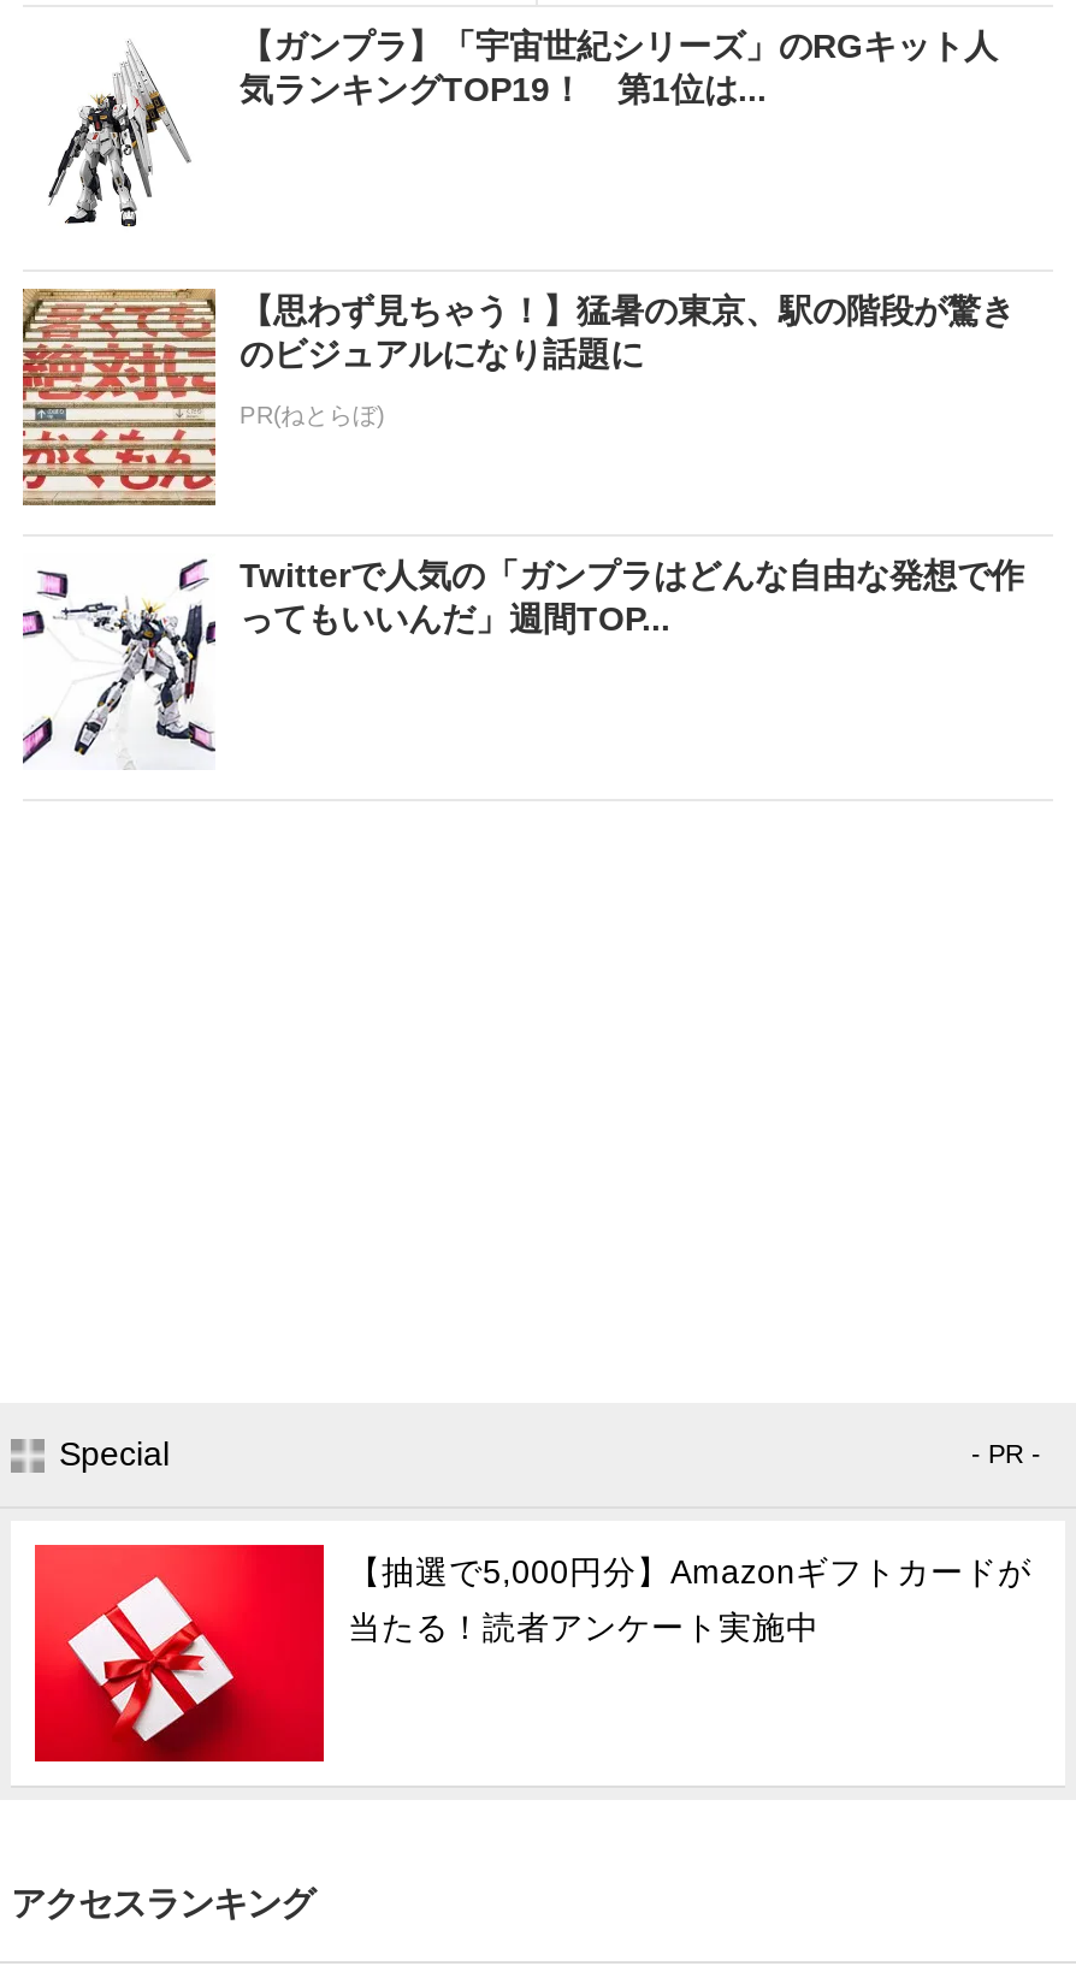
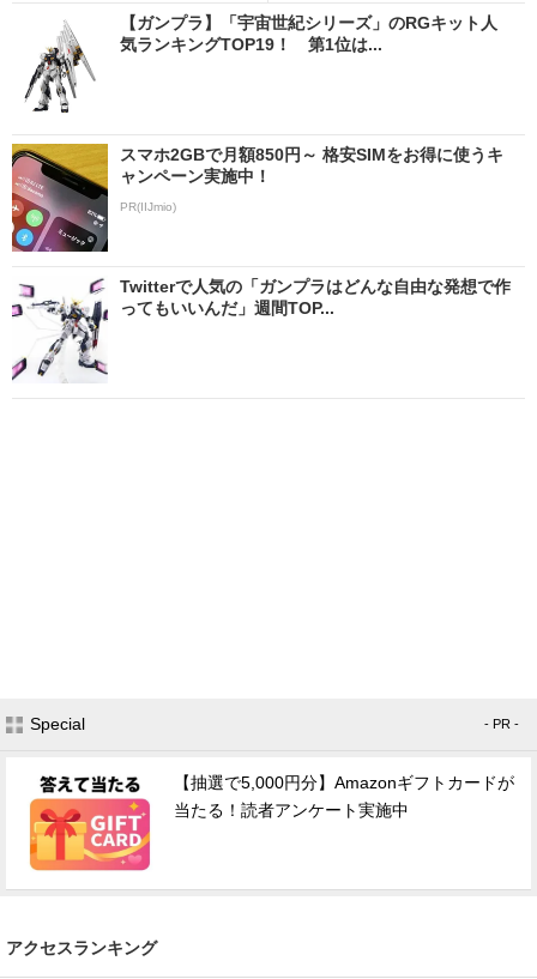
- [image]
- 【思わず見ちゃう！】猛暑の東京、駅の階段が驚き
- のビジュアルになり話題に
+ [image]
+ スマホ2GBで月額850円～ 格安SIMをお得に使うキ
+ ャンペーン実施中！

- PR(ねとらぼ)
+ PR(IIJmio)

- [image]
+ [image]
